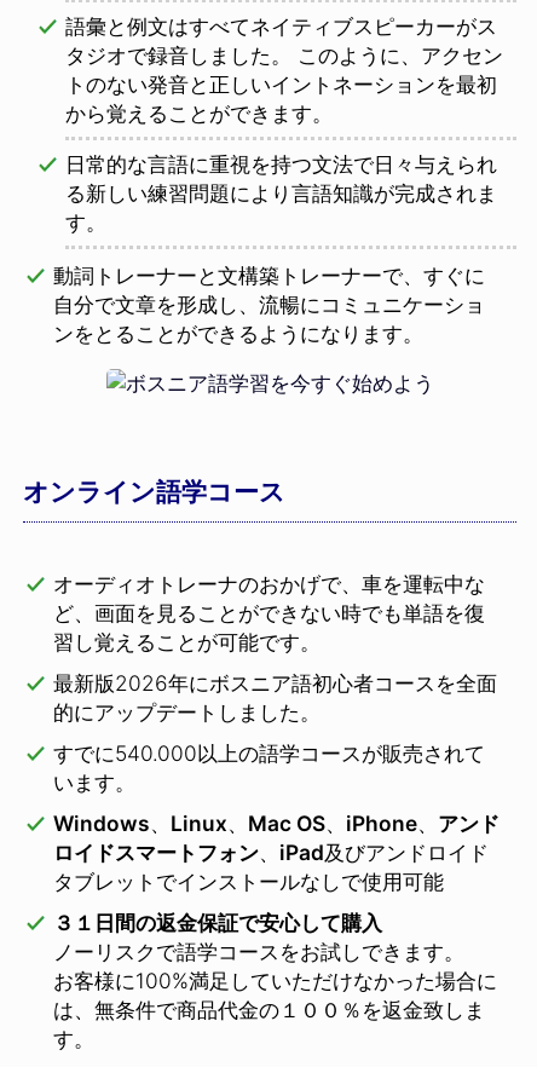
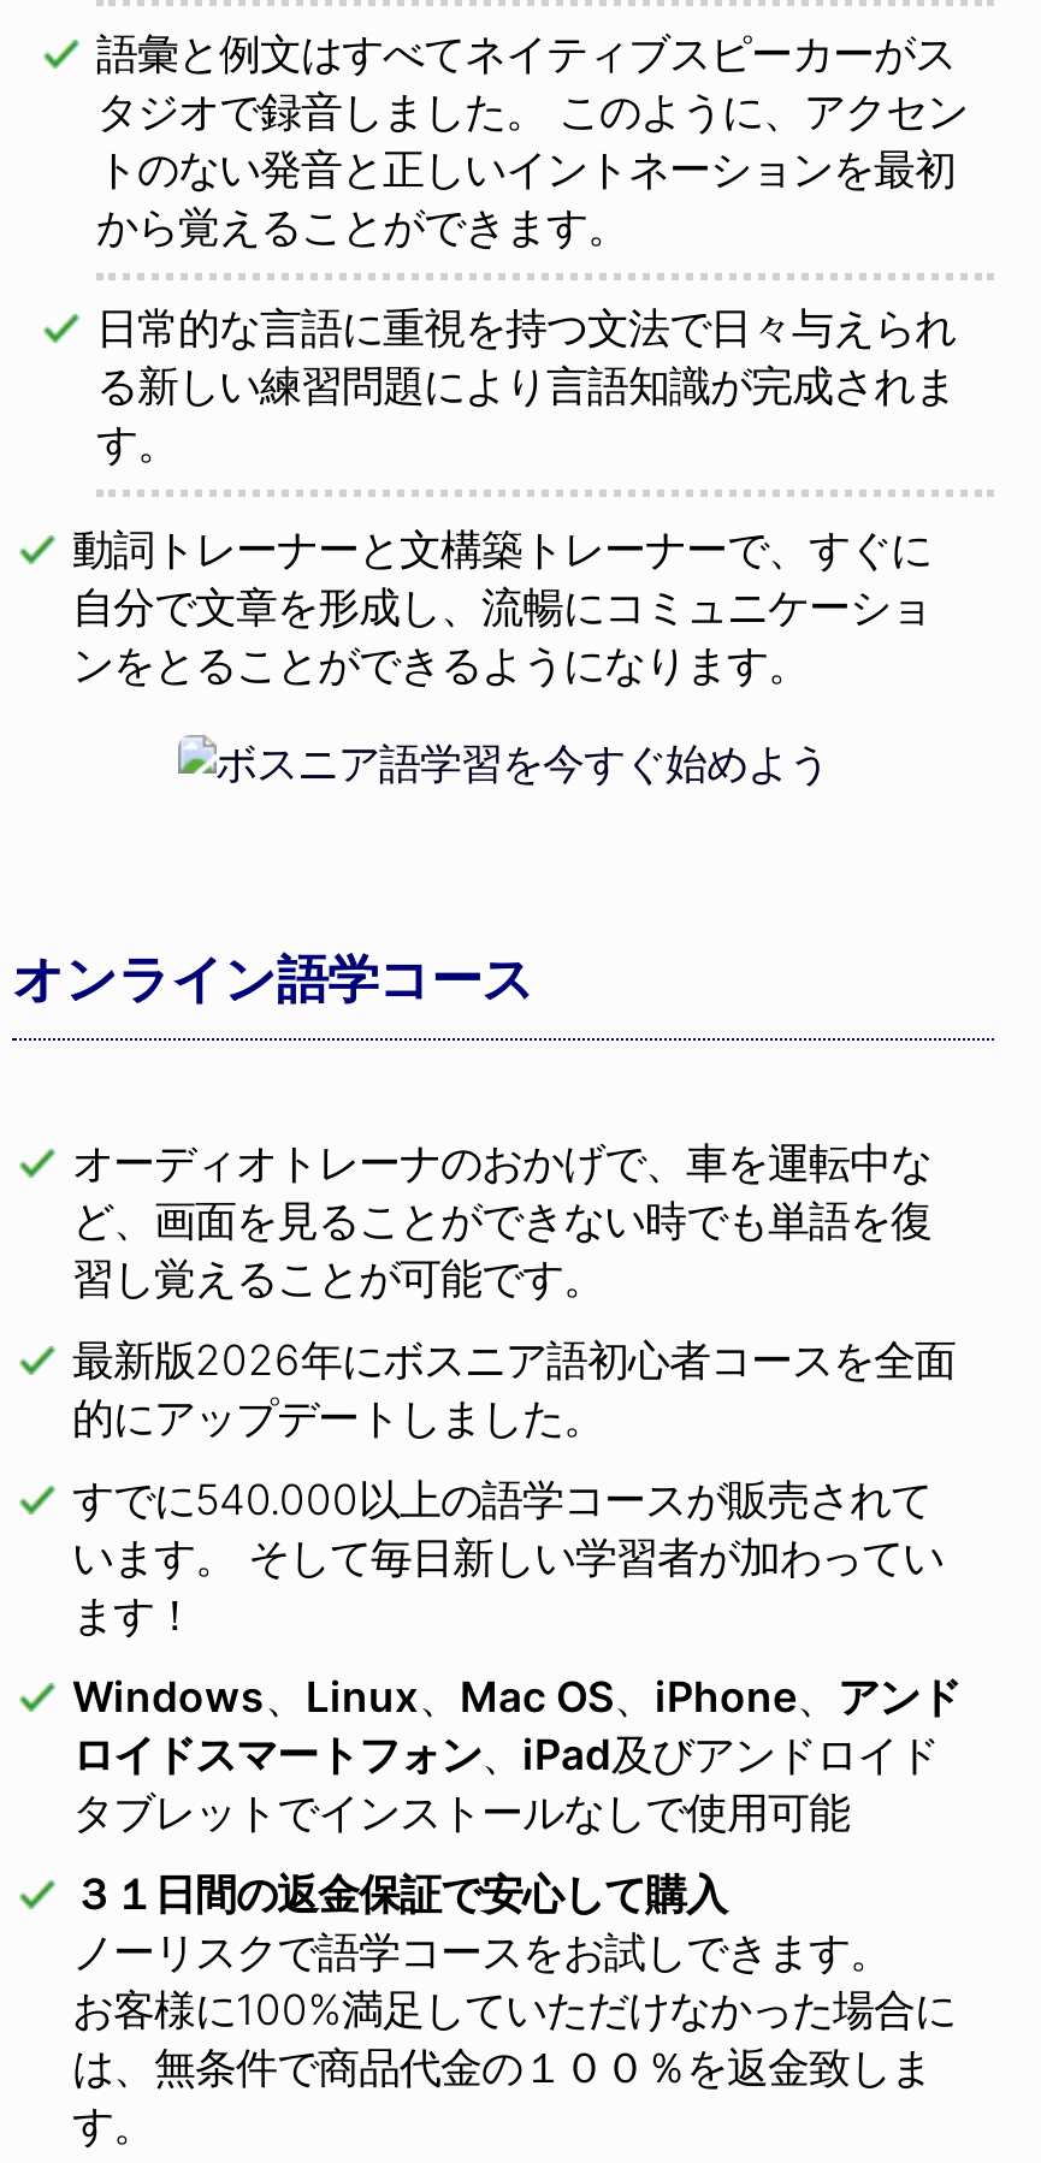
- います。
+ います。そして毎日新しい学習者が加わってい
+ ます！
